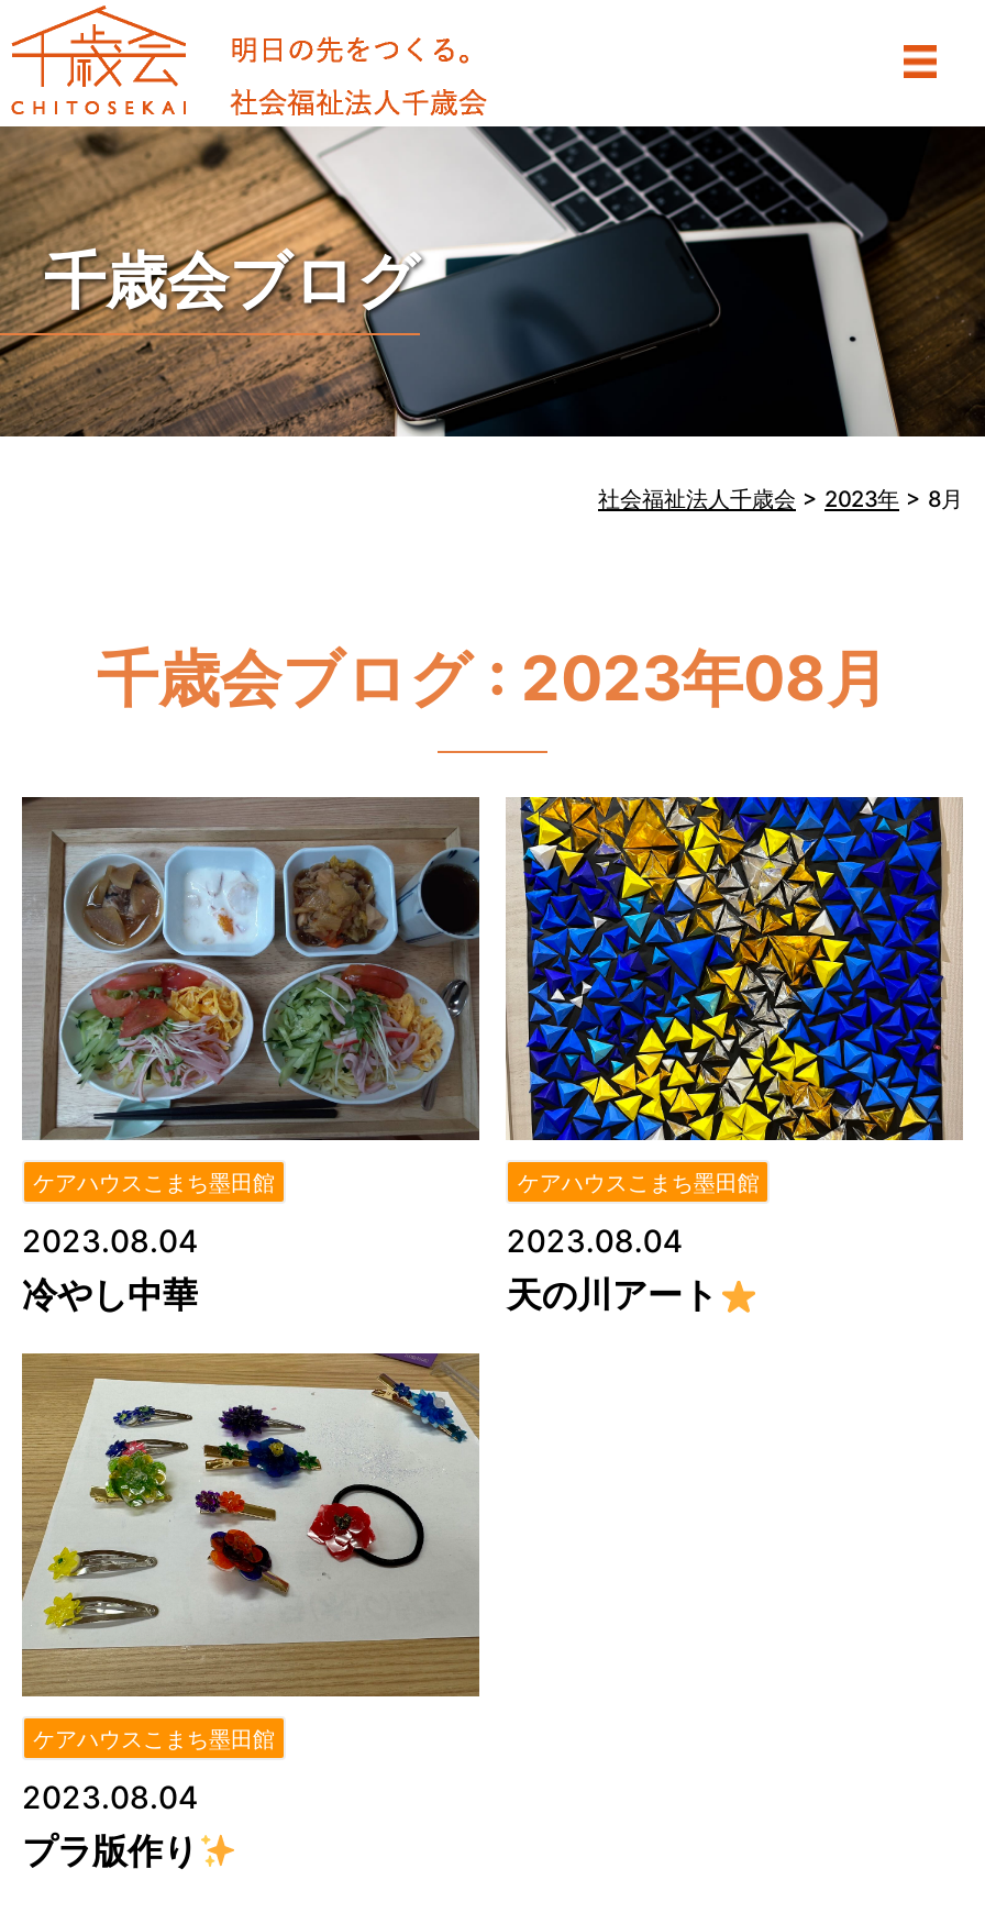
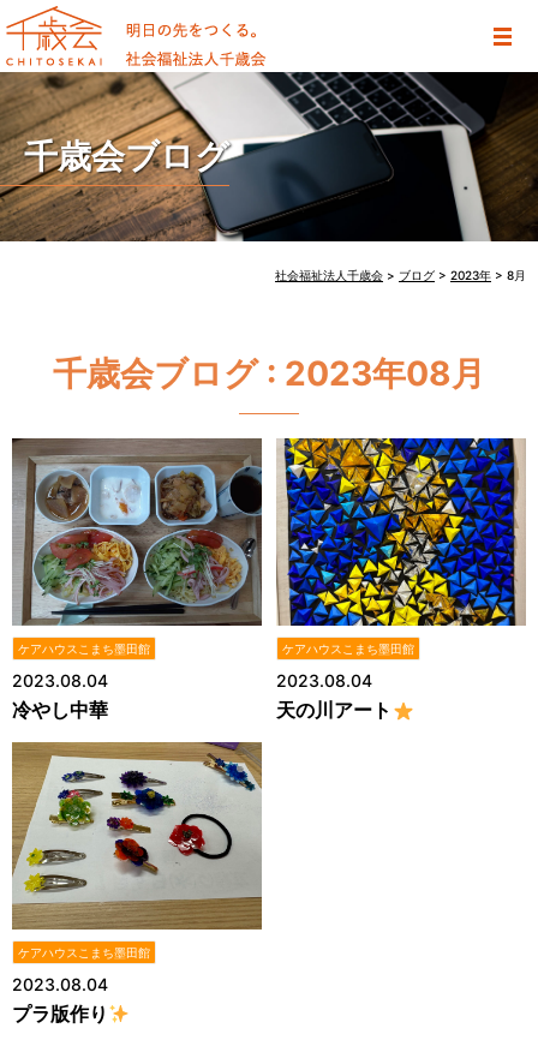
- 社会福祉法人千歳会> 2023年> 8月
+ 社会福祉法人千歳会>ブログ> 2023年> 8月
